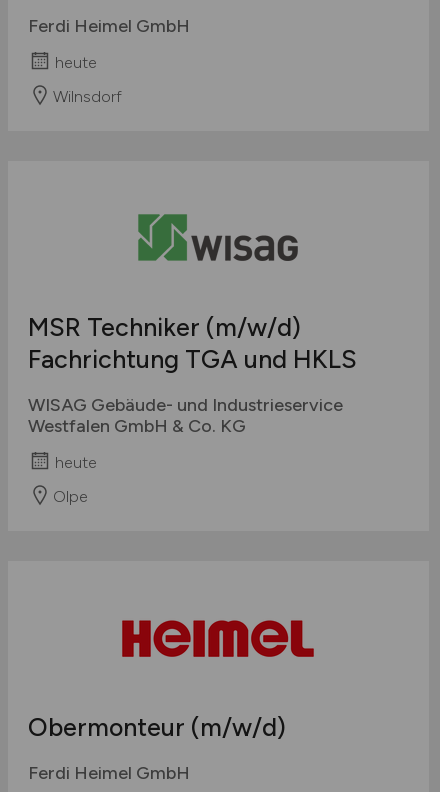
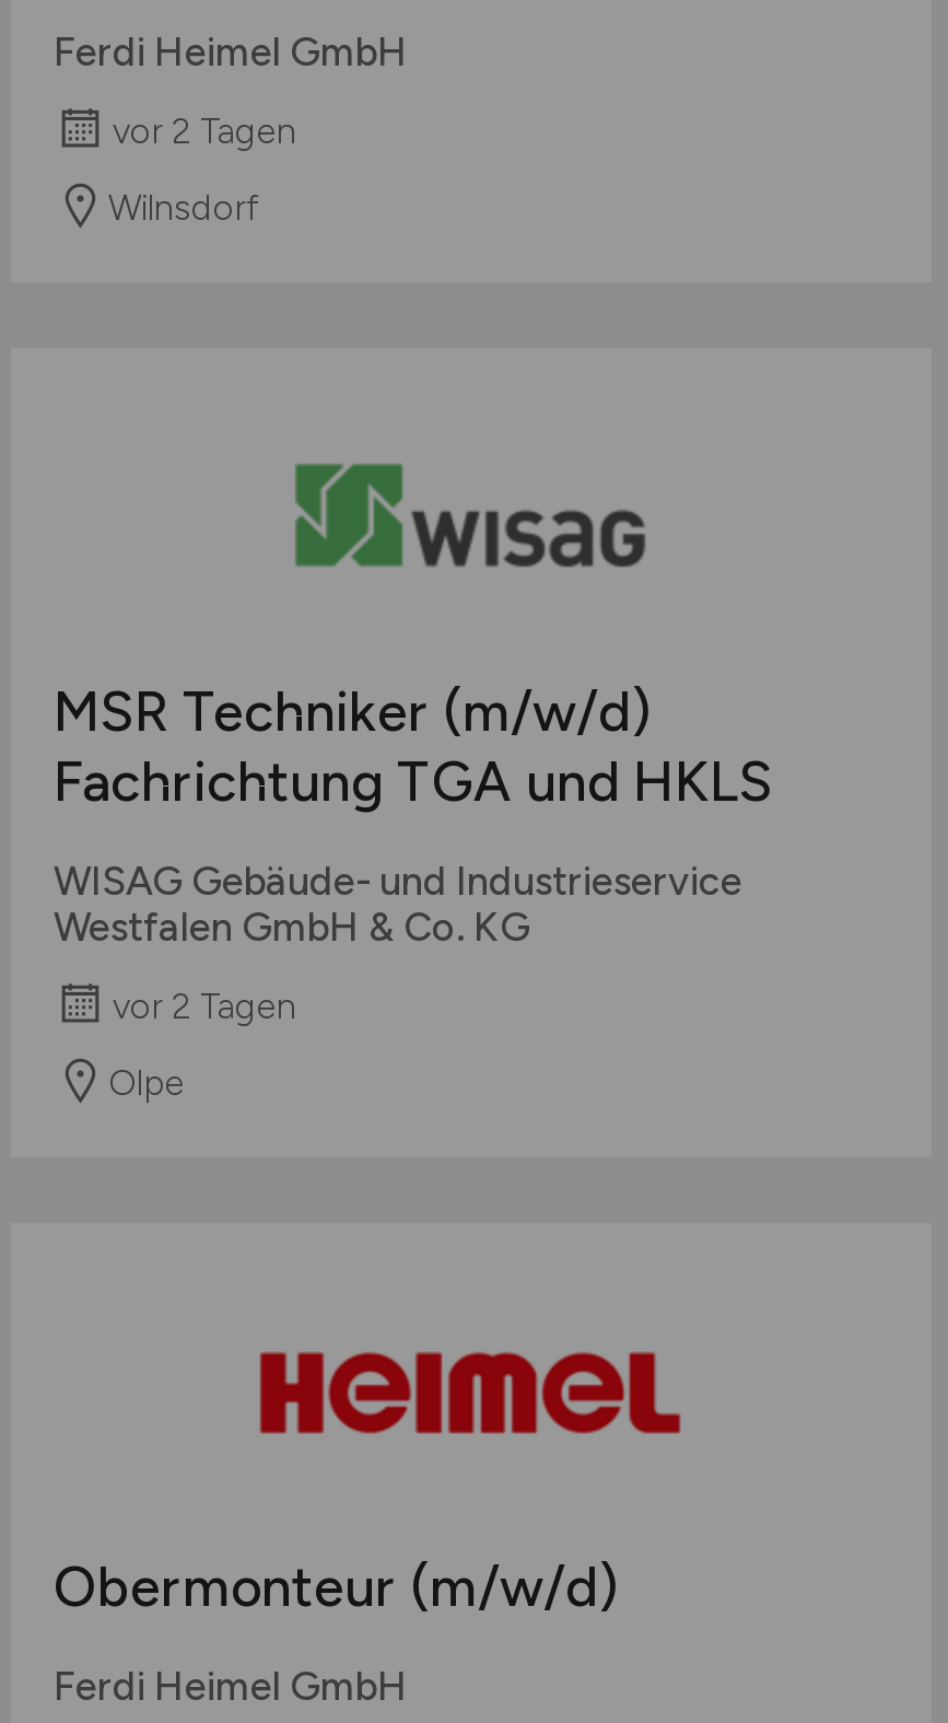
- heute
+ vor 2 Tagen

- heute
+ vor 2 Tagen
